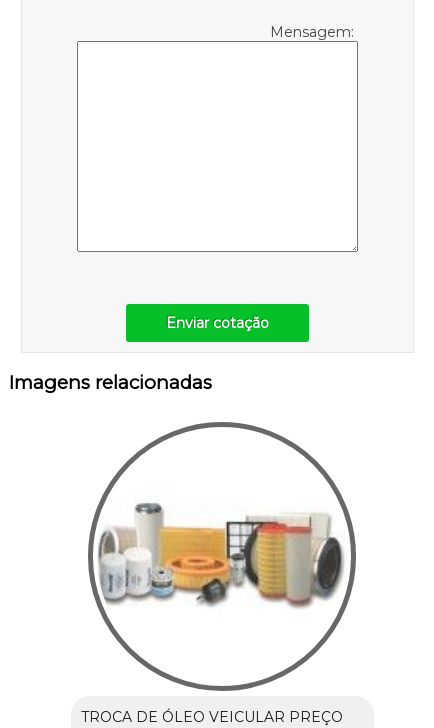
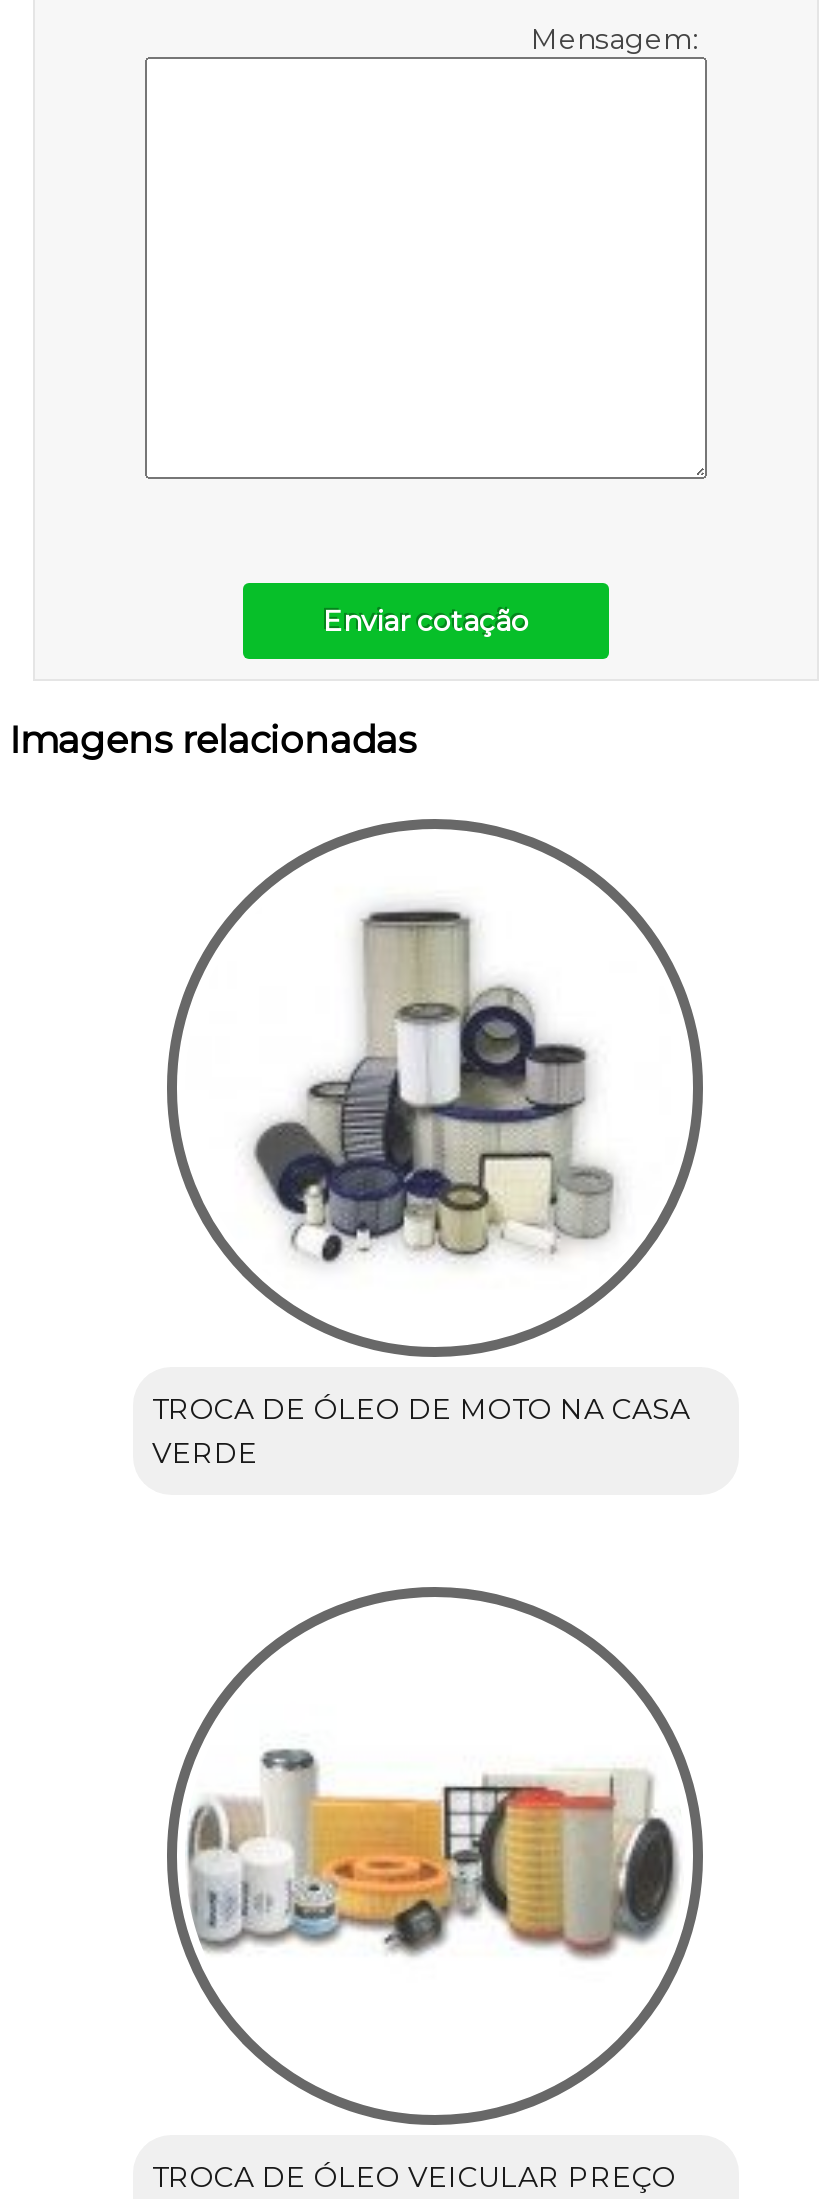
+ TROCA DE ÓLEO DE MOTO NA CASA
+ VERDE

+ [image]
